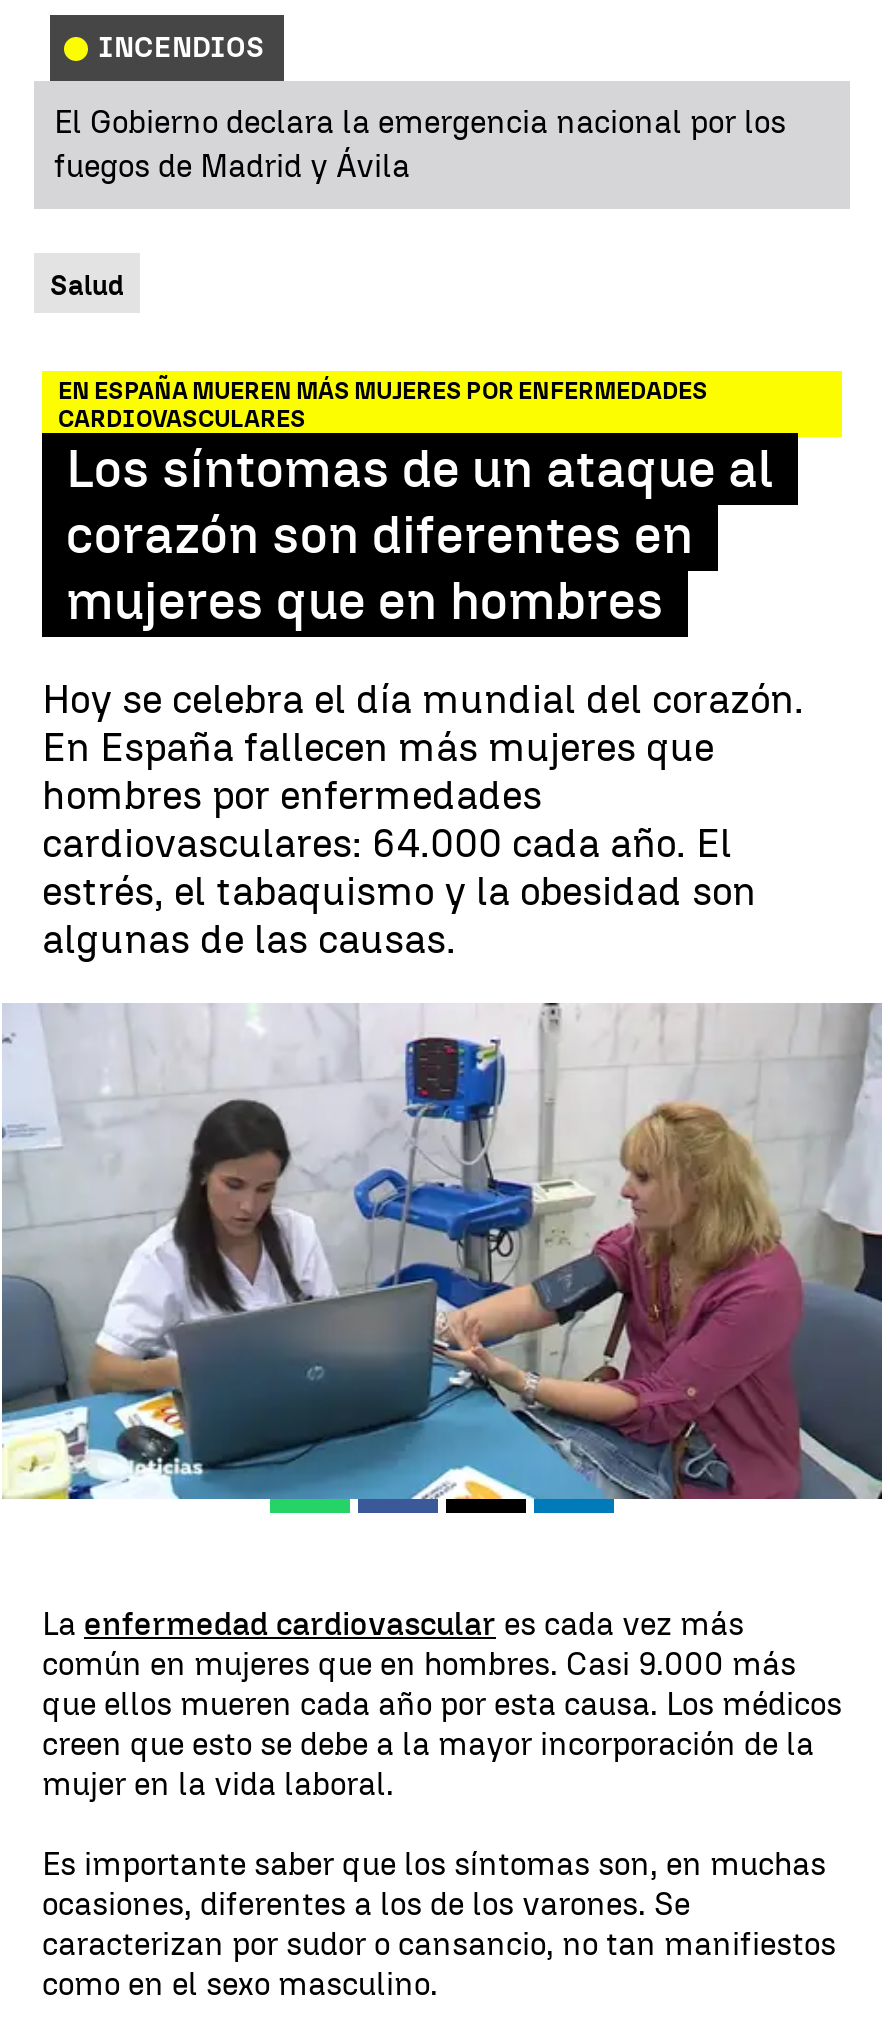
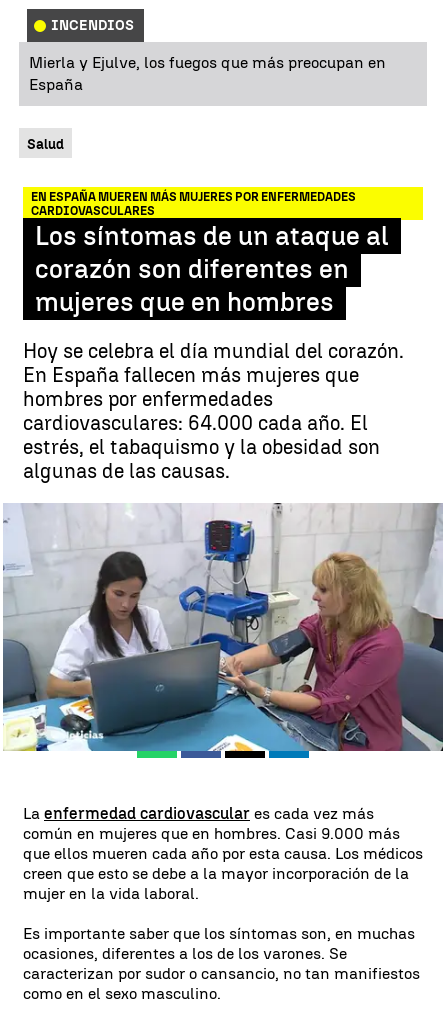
- El Gobierno declara la emergencia nacional por los
- fuegos de Madrid y Ávila
+ Mierla y Ejulve, los fuegos que más preocupan en
+ España
